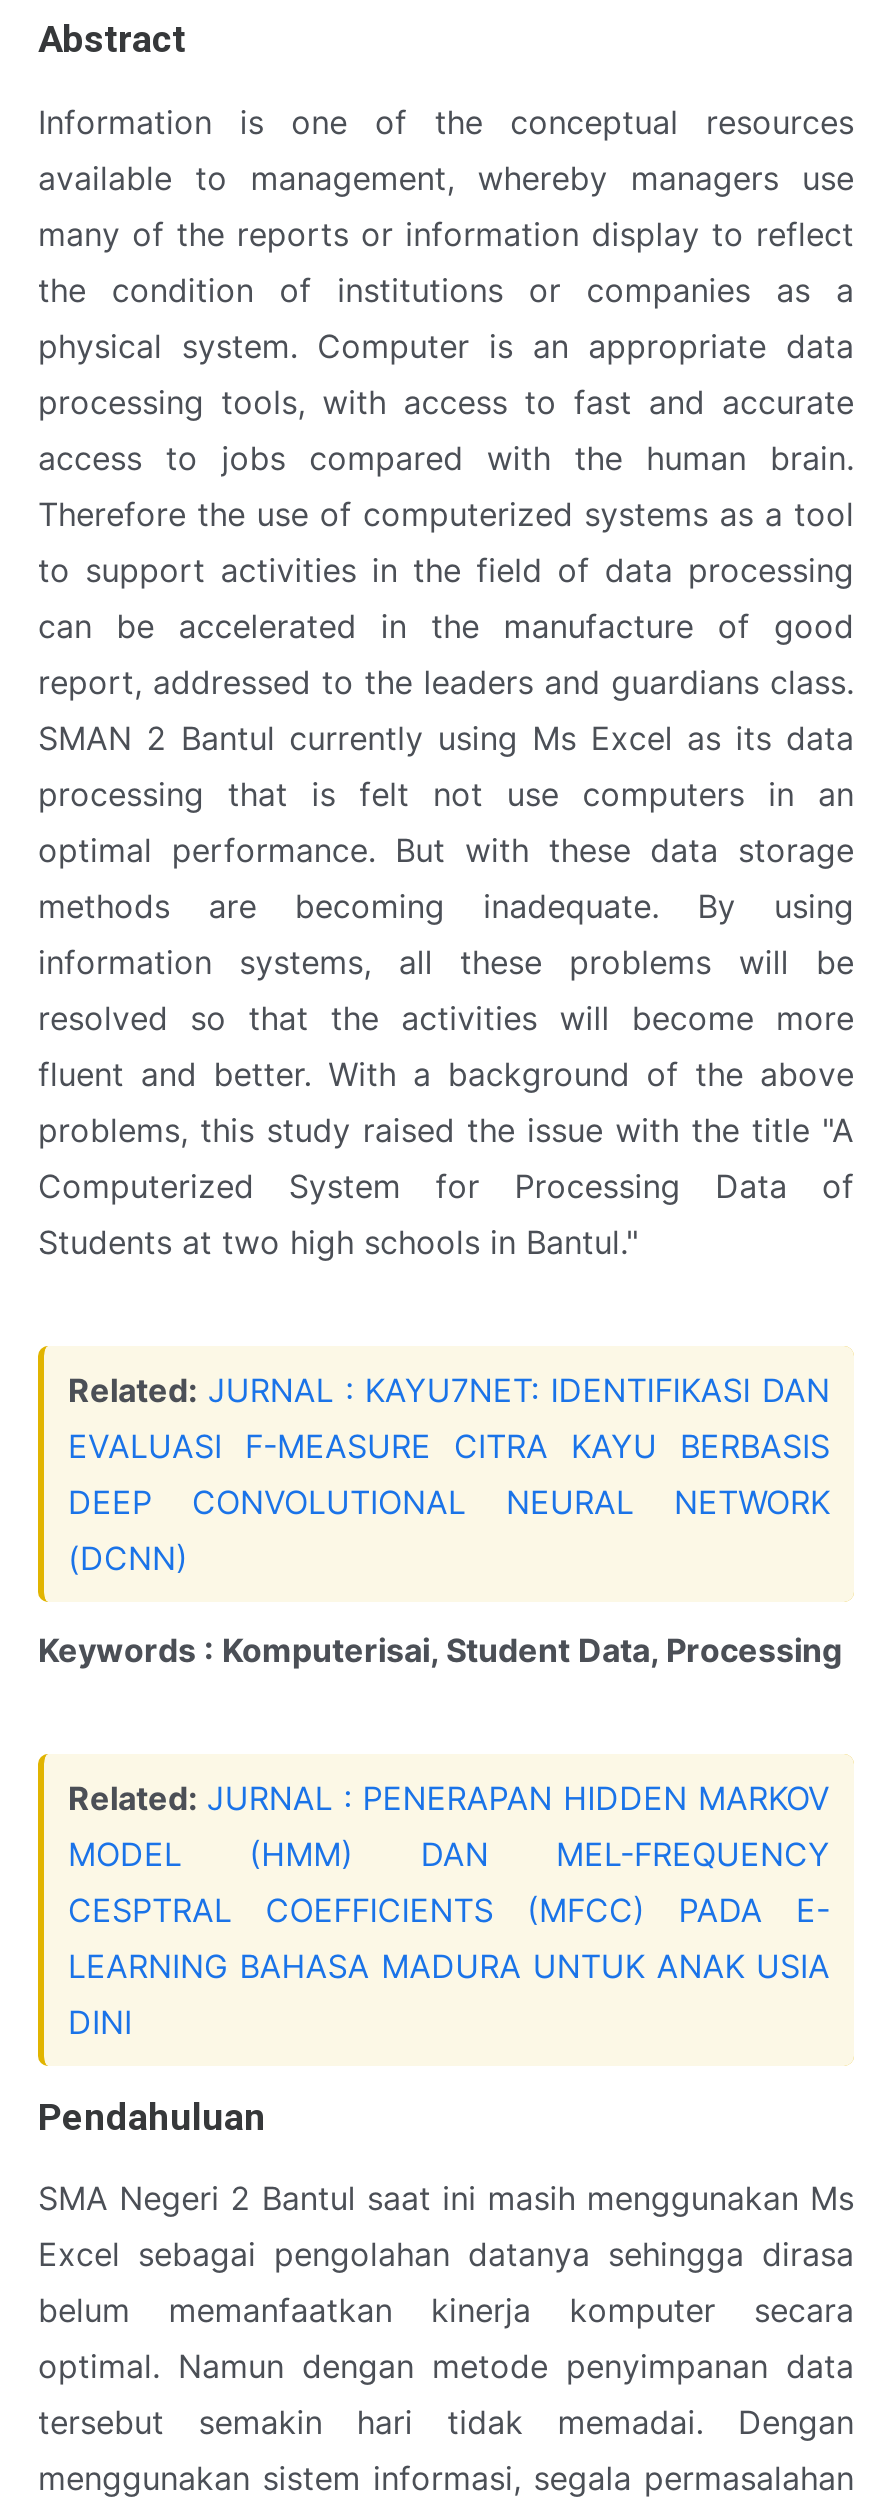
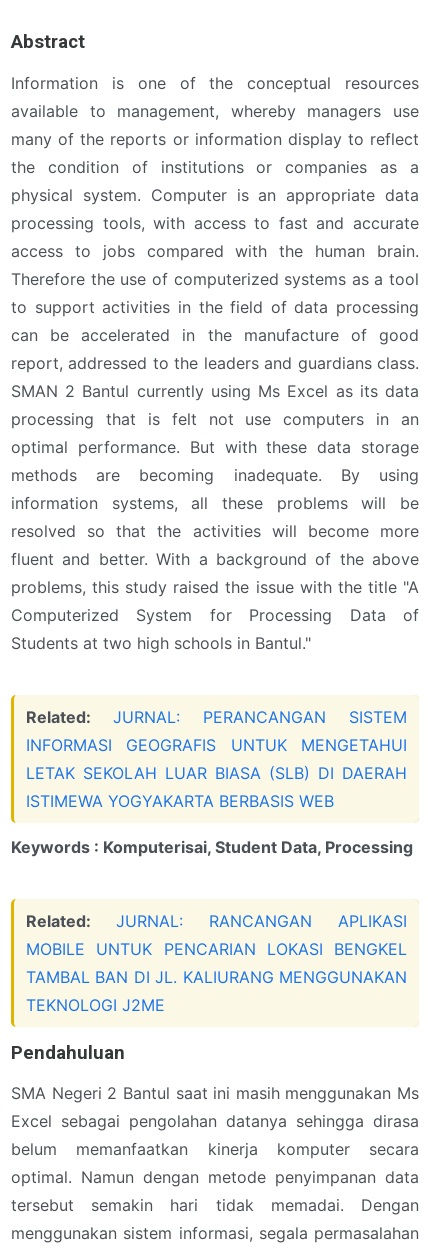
- Related: JURNAL : KAYU7NET: IDENTIFIKASI DAN
- EVALUASI F-MEASURE CITRA KAYU BERBASIS
- DEEP CONVOLUTIONAL NEURAL NETWORK
- (DCNN)
+ Related: JURNAL: PERANCANGAN SISTEM
+ INFORMASI GEOGRAFIS UNTUK MENGETAHUI
+ LETAK SEKOLAH LUAR BIASA (SLB) DI DAERAH
+ ISTIMEWA YOGYAKARTA BERBASIS WEB

- Related: JURNAL : PENERAPAN HIDDEN MARKOV
- MODEL (HMM) DAN MEL-FREQUENCY
- CESPTRAL COEFFICIENTS (MFCC) PADA E-
- LEARNING BAHASA MADURA UNTUK ANAK USIA
- DINI
+ Related: JURNAL: RANCANGAN APLIKASI
+ MOBILE UNTUK PENCARIAN LOKASI BENGKEL
+ TAMBAL BAN DI JL. KALIURANG MENGGUNAKAN
+ TEKNOLOGI J2ME
